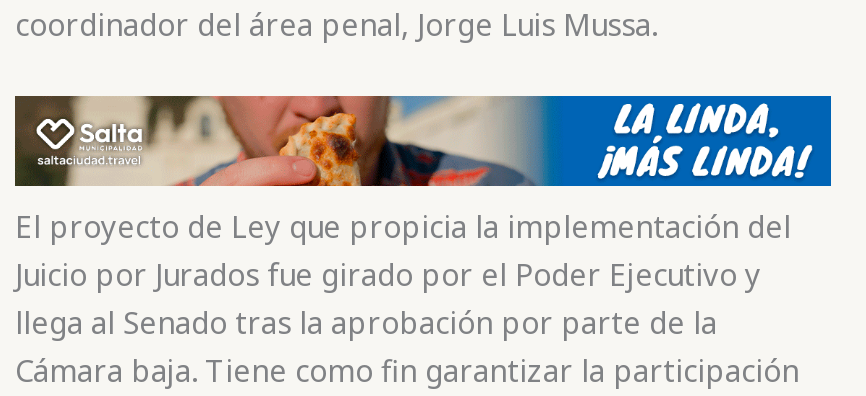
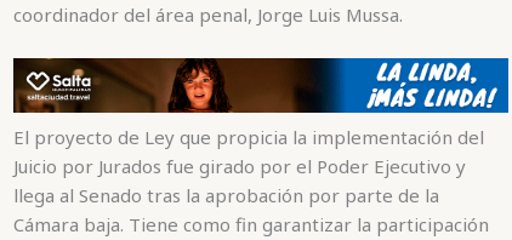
- [image]
+ [image]
